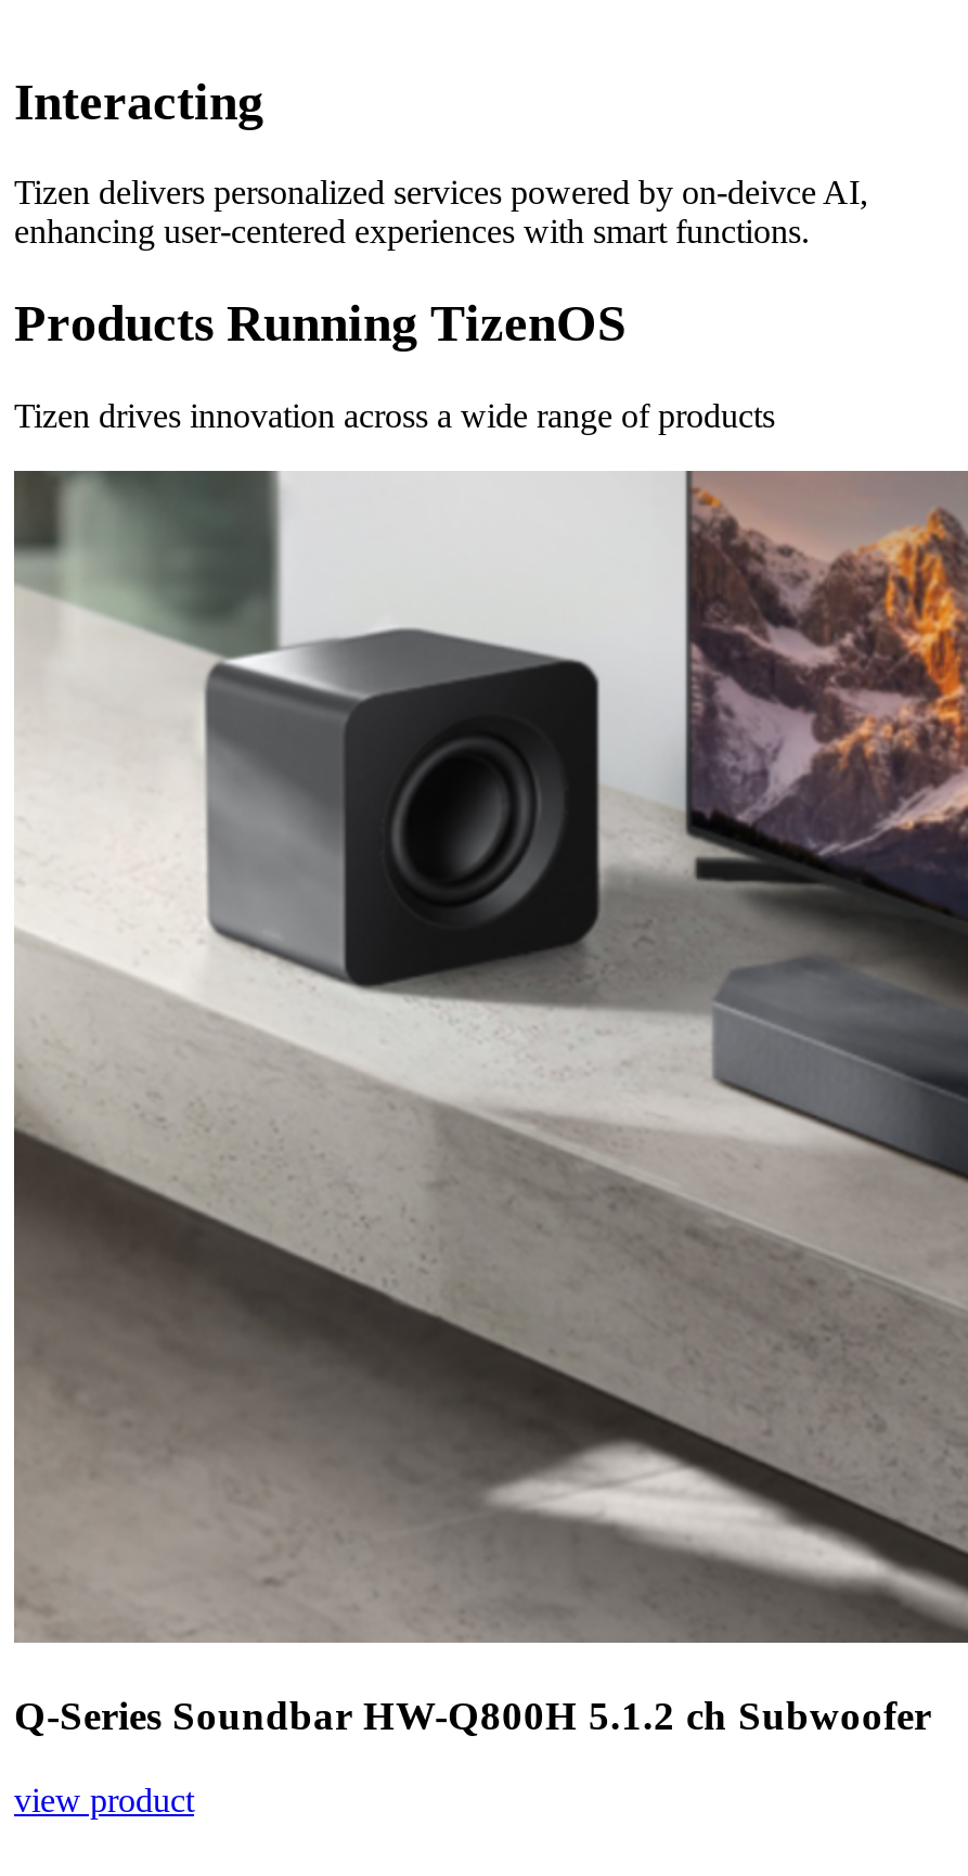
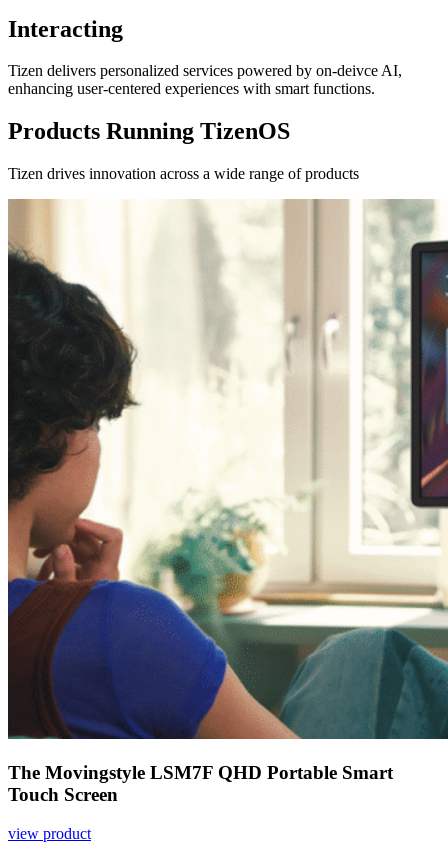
- [image]
- Q-Series Soundbar HW-Q800H 5.1.2 ch Subwoofer
+ [image]
+ The Movingstyle LSM7F QHD Portable Smart
+ Touch Screen
